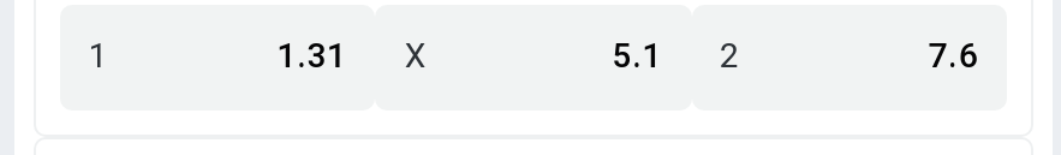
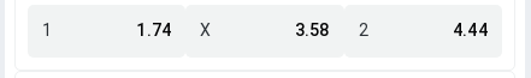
- 1.31 X
+ 1.74 X

- 5.1 2
+ 3.58 2

- 7.6
+ 4.44
